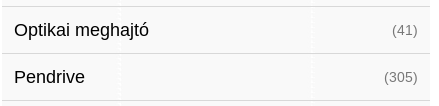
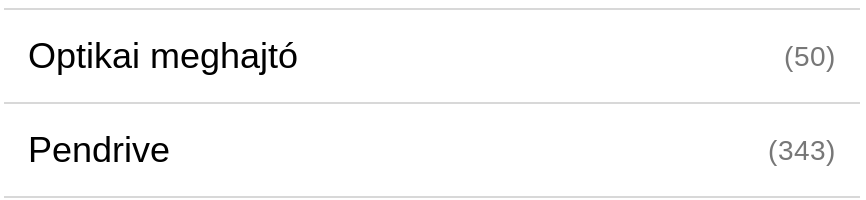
- (41)
+ (50)

- (305)
+ (343)
